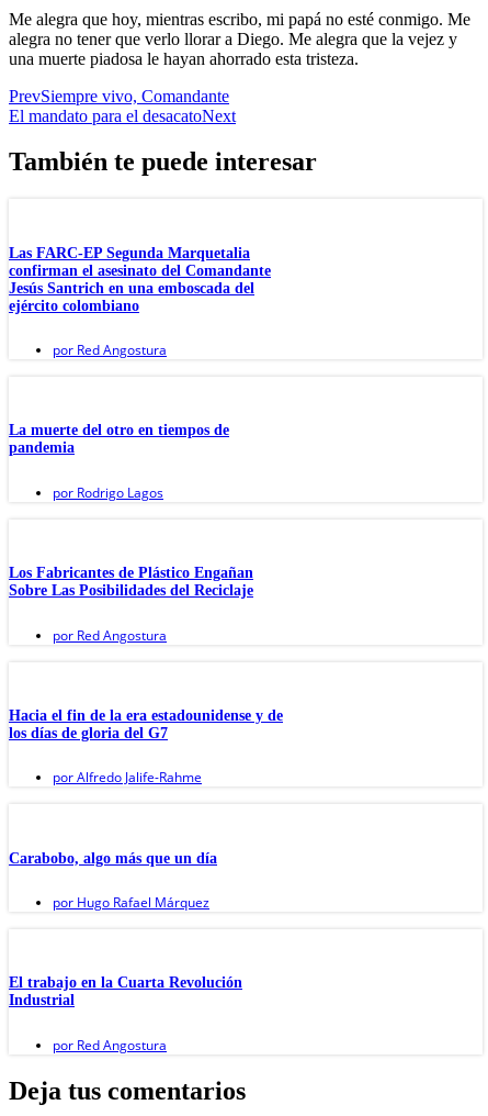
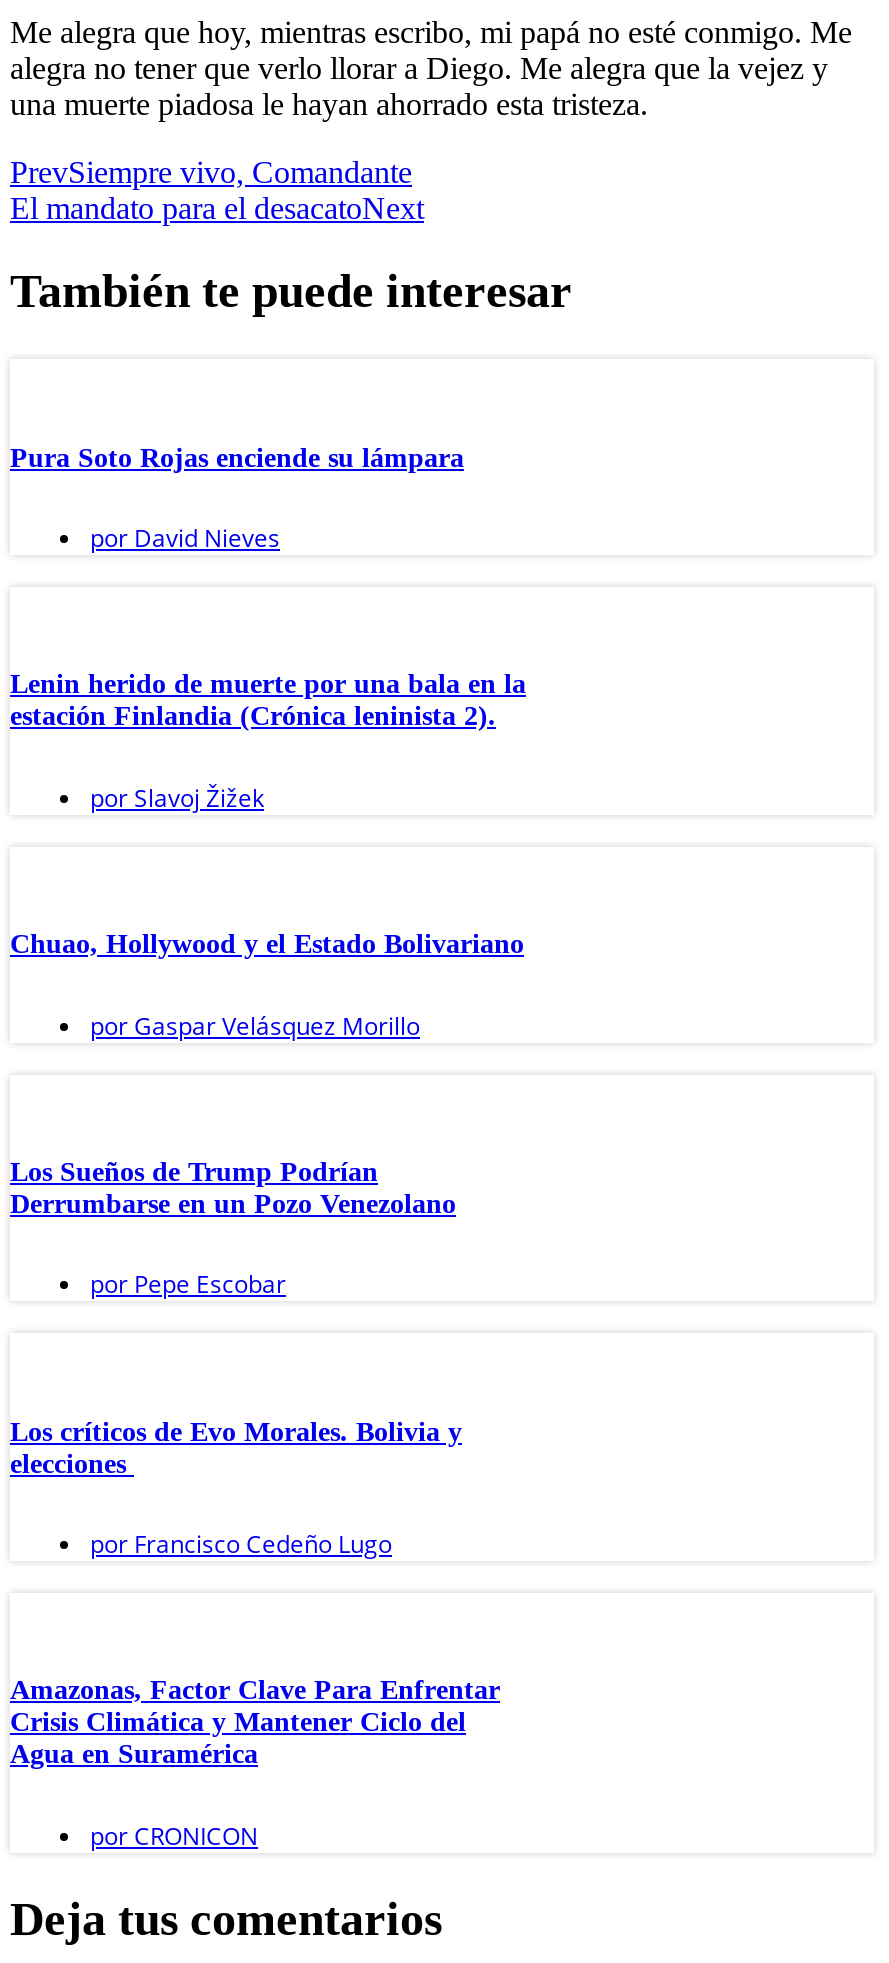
- Las FARC-EP Segunda Marquetalia
- confirman el asesinato del Comandante
- Jesús Santrich en una emboscada del
- ejército colombiano
+ Pura Soto Rojas enciende su lámpara

- por Red Angostura
+ por David Nieves

- La muerte del otro en tiempos de
- pandemia
+ Lenin herido de muerte por una bala en la
+ estación Finlandia (Crónica leninista 2).

- por Rodrigo Lagos
+ por Slavoj Žižek

- Los Fabricantes de Plástico Engañan
- Sobre Las Posibilidades del Reciclaje
+ Chuao, Hollywood y el Estado Bolivariano

- por Red Angostura
+ por Gaspar Velásquez Morillo

- Hacia el fin de la era estadounidense y de
- los días de gloria del G7
+ Los Sueños de Trump Podrían
+ Derrumbarse en un Pozo Venezolano

- por Alfredo Jalife-Rahme
+ por Pepe Escobar

- Carabobo, algo más que un día
+ Los críticos de Evo Morales. Bolivia y
+ elecciones

- por Hugo Rafael Márquez
+ por Francisco Cedeño Lugo

- El trabajo en la Cuarta Revolución
- Industrial
+ Amazonas, Factor Clave Para Enfrentar
+ Crisis Climática y Mantener Ciclo del
+ Agua en Suramérica

- por Red Angostura
+ por CRONICON
